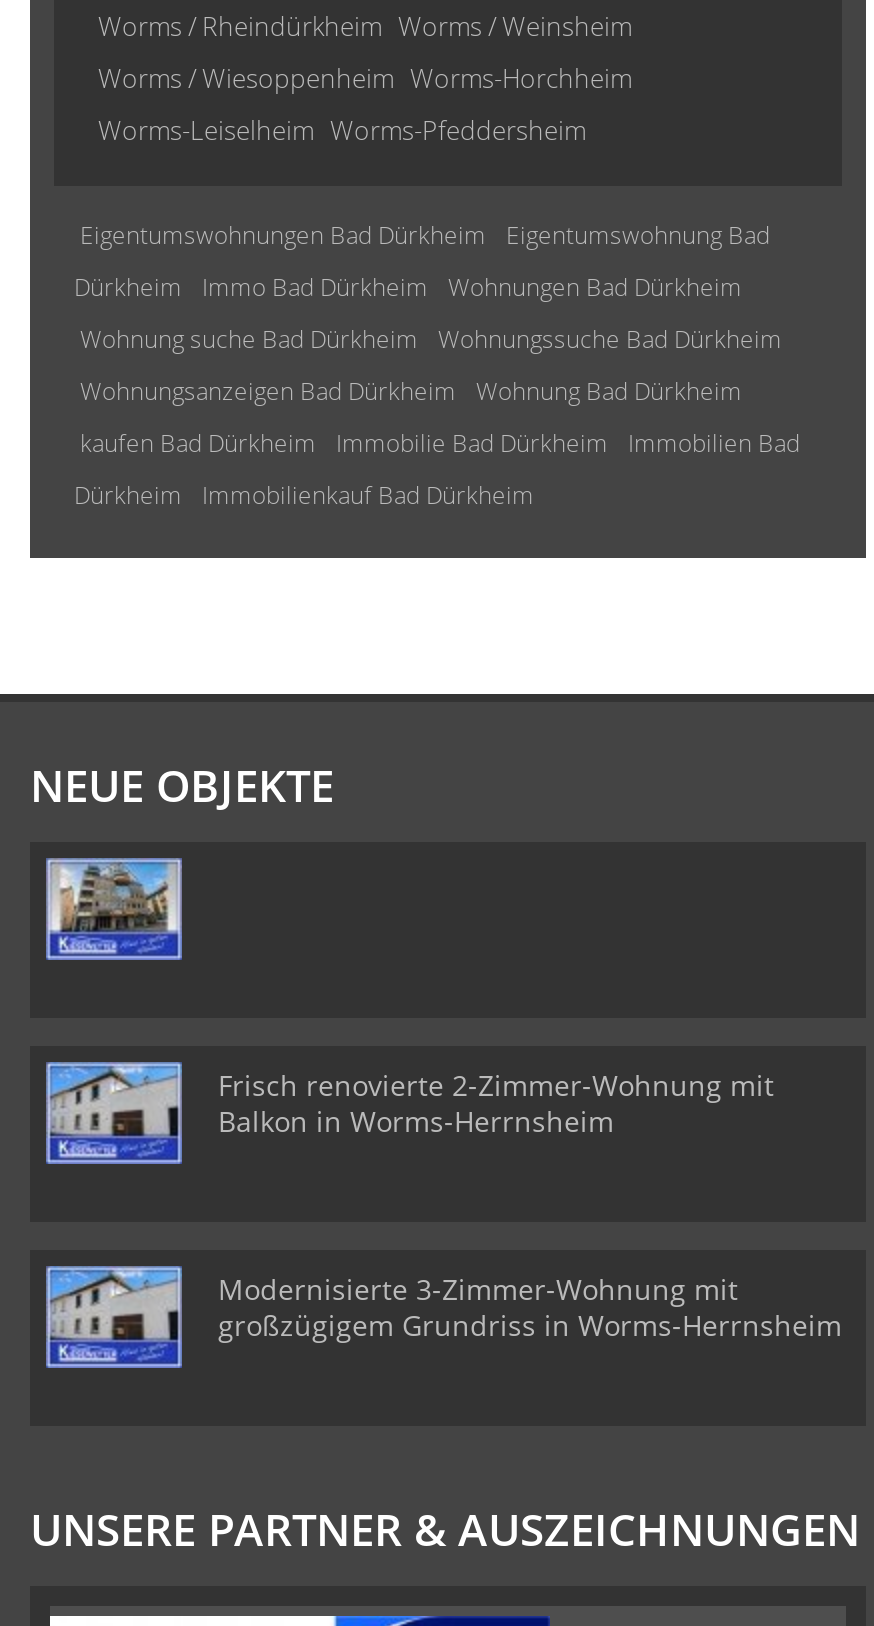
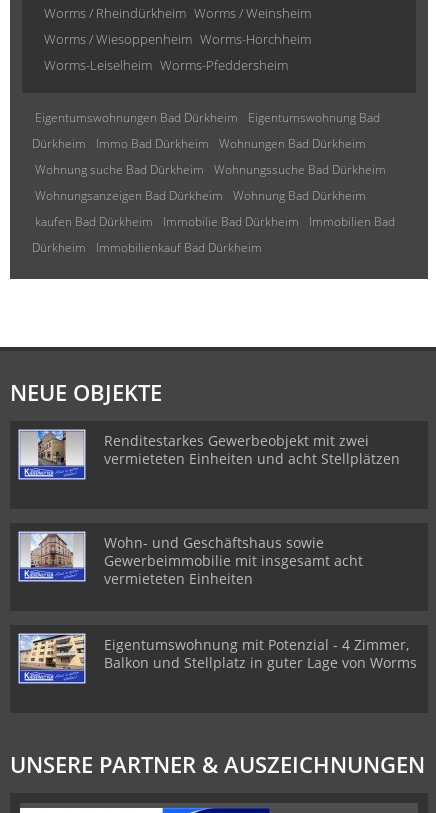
- [image]
+ [image]

- [image]
+ [image]

- Frisch renovierte 2-Zimmer-Wohnung mit
- Balkon in Worms-Herrnsheim
+ Renditestarkes Gewerbeobjekt mit zwei
+ vermieteten Einheiten und acht Stellplätzen

- [image]
- Modernisierte 3-Zimmer-Wohnung mit
- großzügigem Grundriss in Worms-Herrnsheim
+ [image]
+ Wohn- und Geschäftshaus sowie
+ Gewerbeimmobilie mit insgesamt acht
+ vermieteten Einheiten
+ Eigentumswohnung mit Potenzial - 4 Zimmer,
+ Balkon und Stellplatz in guter Lage von Worms
